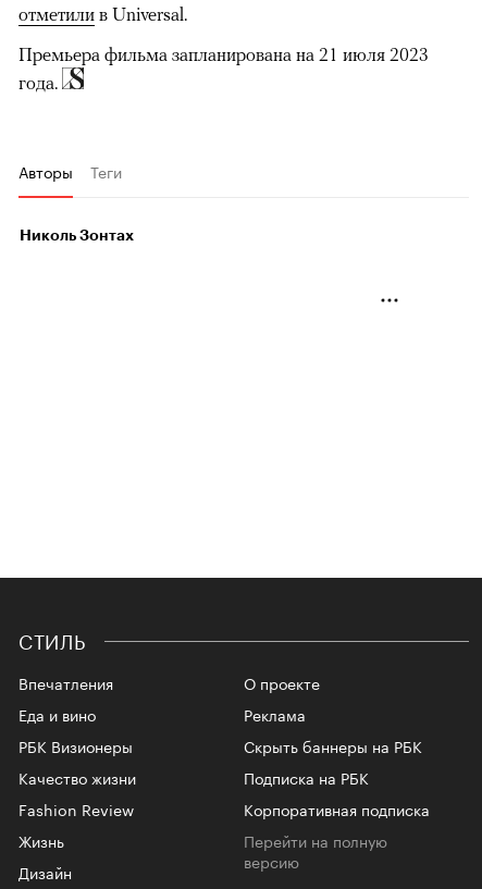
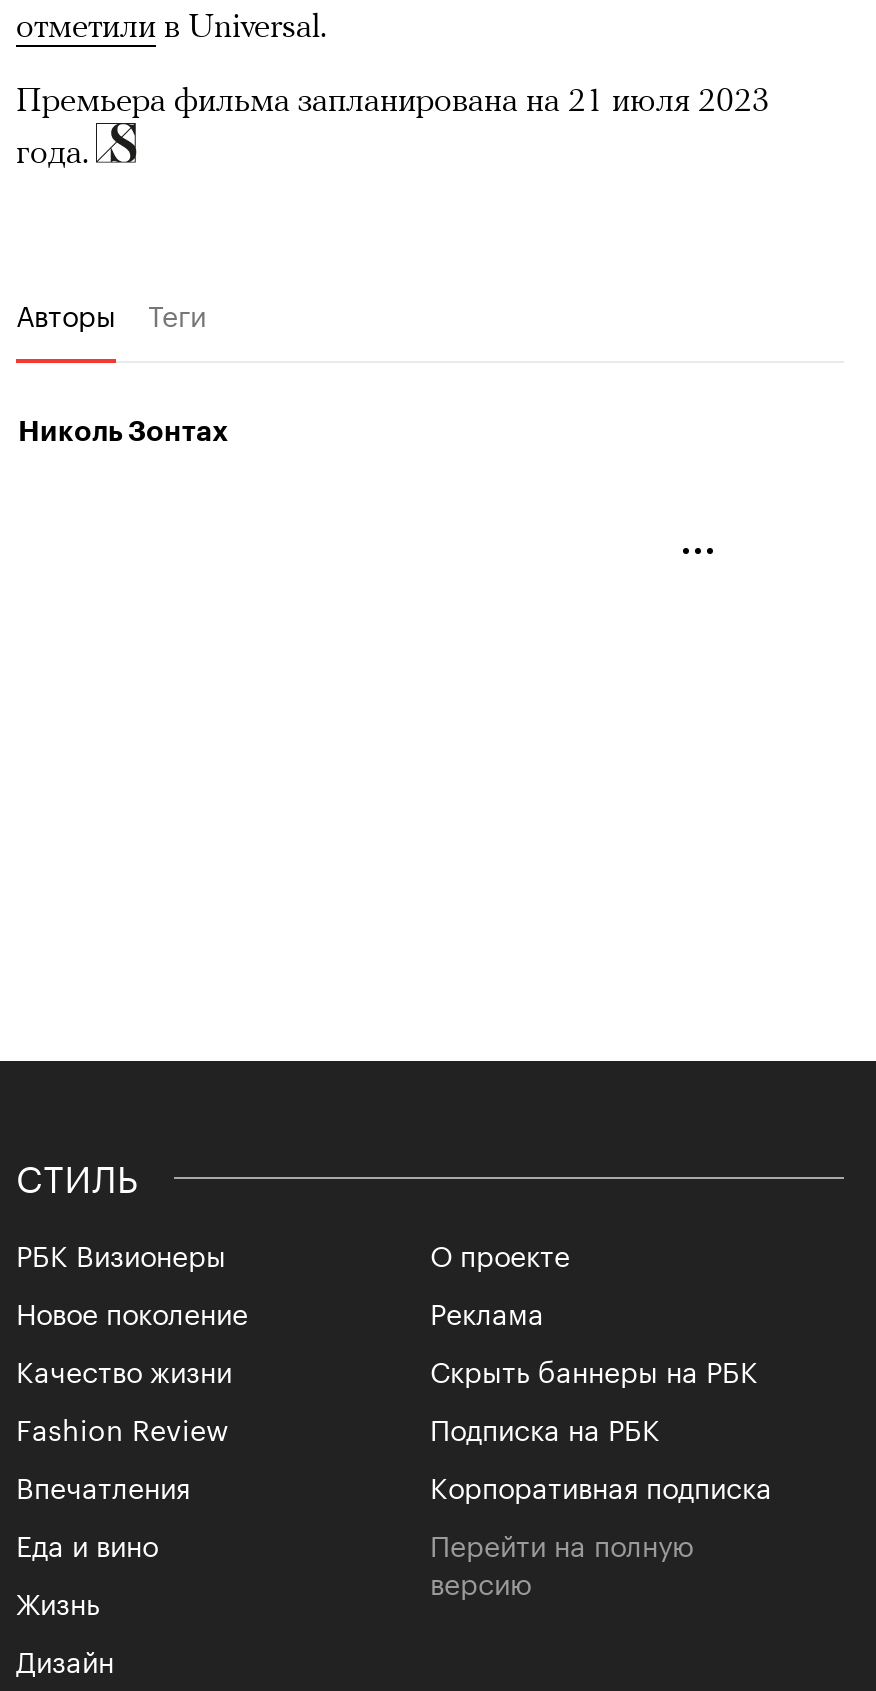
moved down: Впечатления | Еда и вино

+ Новое поколение

moved up: РБК Визионеры | Качество жизни | Fashion Review
